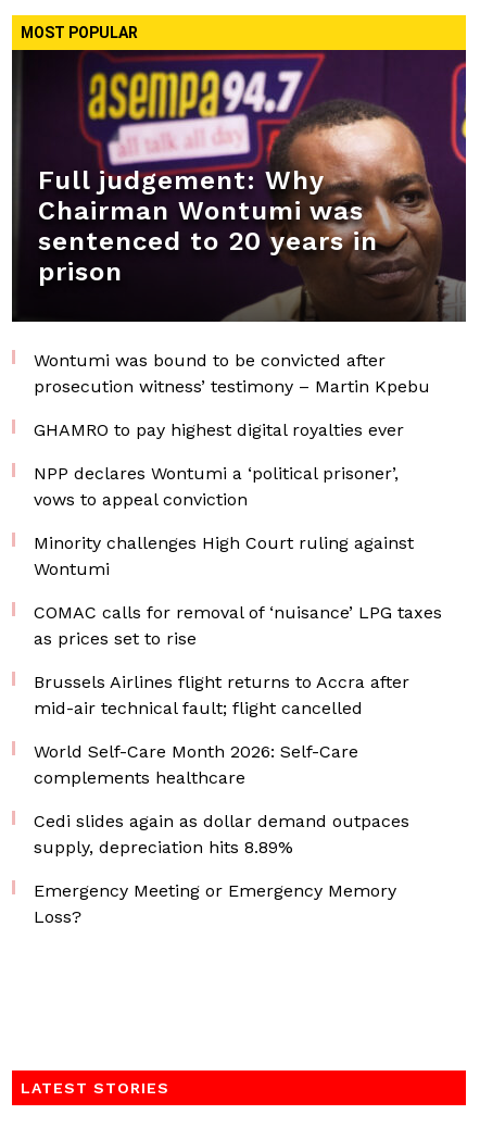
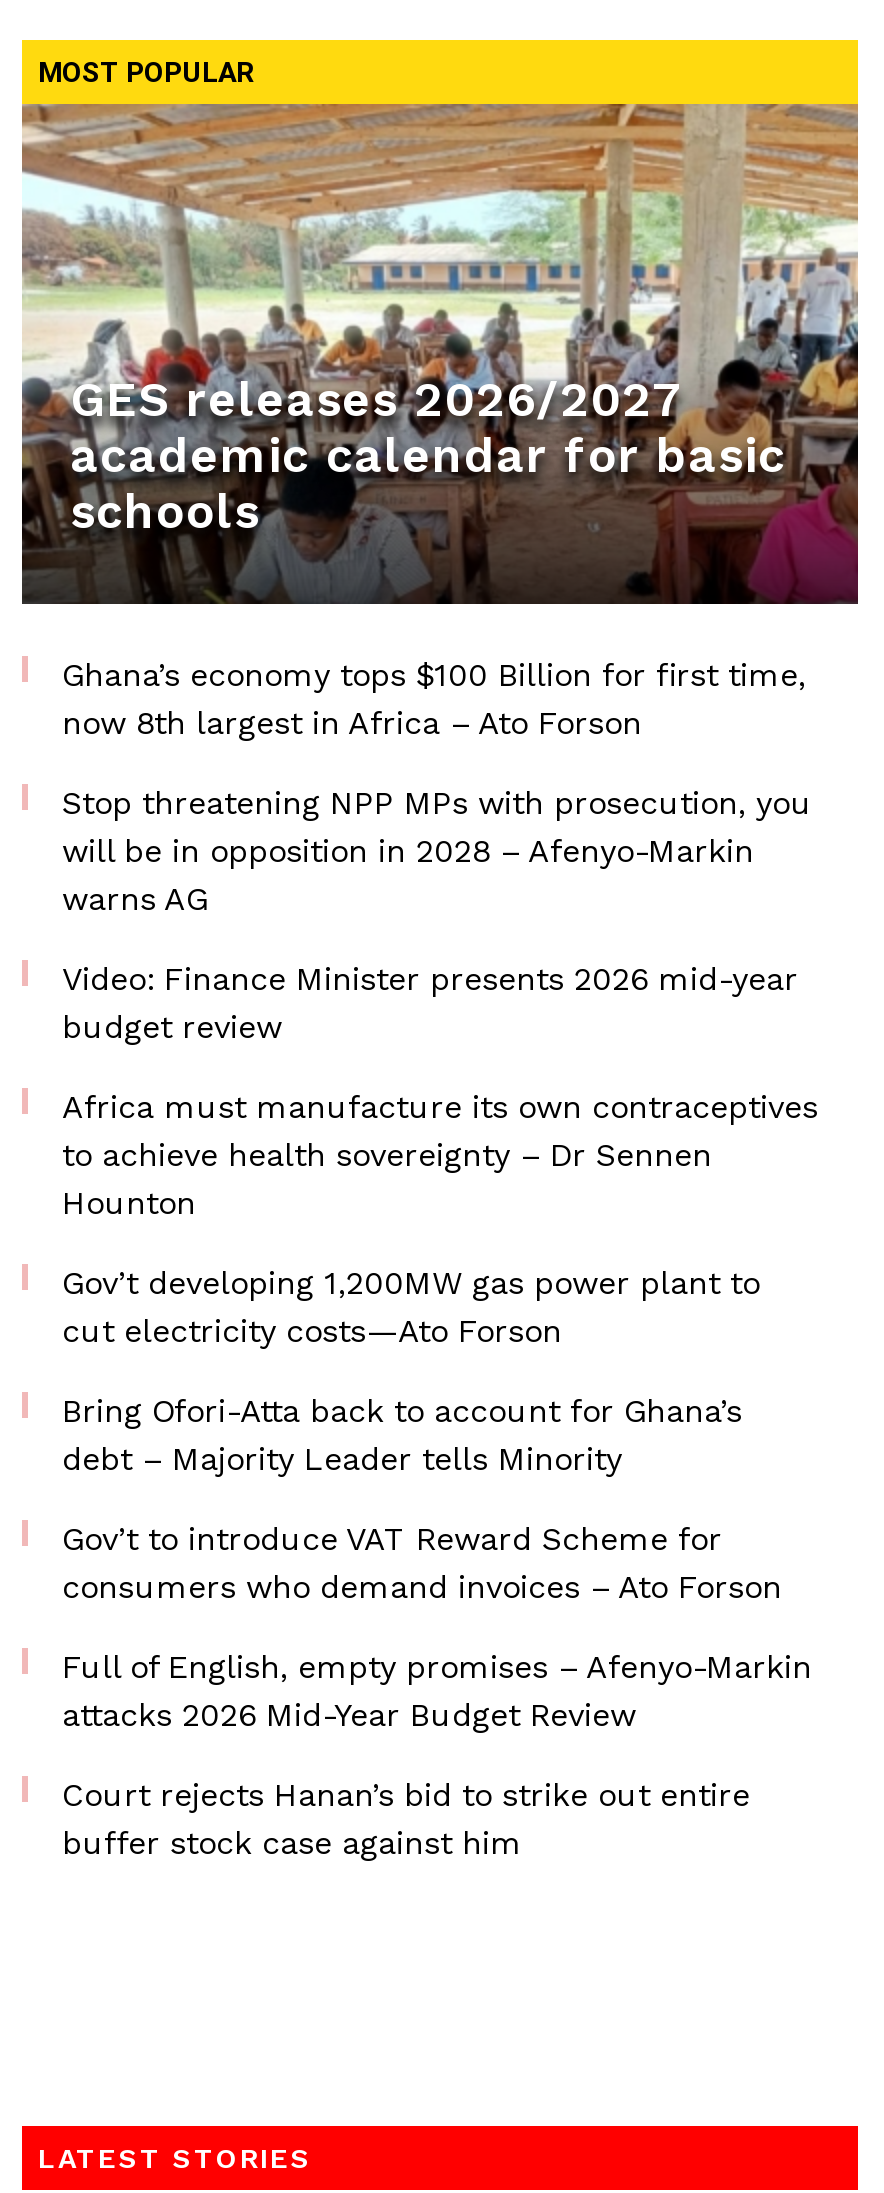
- [image]
- Full judgement: Why
- Chairman Wontumi was
- sentenced to 20 years in
- prison
+ [image]
+ GES releases 2026/2027
+ academic calendar for basic
+ schools

- Wontumi was bound to be convicted after
- prosecution witness’ testimony – Martin Kpebu
+ Ghana’s economy tops $100 Billion for first time,
+ now 8th largest in Africa – Ato Forson

- GHAMRO to pay highest digital royalties ever
+ Stop threatening NPP MPs with prosecution, you
+ will be in opposition in 2028 – Afenyo-Markin
+ warns AG

- NPP declares Wontumi a ‘political prisoner’,
- vows to appeal conviction
+ Video: Finance Minister presents 2026 mid-year
+ budget review

- Minority challenges High Court ruling against
- Wontumi
+ Africa must manufacture its own contraceptives
+ to achieve health sovereignty – Dr Sennen
+ Hounton

- COMAC calls for removal of ‘nuisance’ LPG taxes
- as prices set to rise
+ Gov’t developing 1,200MW gas power plant to
+ cut electricity costs—Ato Forson

- Brussels Airlines flight returns to Accra after
- mid-air technical fault; flight cancelled
+ Bring Ofori-Atta back to account for Ghana’s
+ debt – Majority Leader tells Minority

- World Self-Care Month 2026: Self-Care
- complements healthcare
+ Gov’t to introduce VAT Reward Scheme for
+ consumers who demand invoices – Ato Forson

- Cedi slides again as dollar demand outpaces
- supply, depreciation hits 8.89%
+ Full of English, empty promises – Afenyo-Markin
+ attacks 2026 Mid-Year Budget Review

- Emergency Meeting or Emergency Memory
- Loss?
+ Court rejects Hanan’s bid to strike out entire
+ buffer stock case against him
